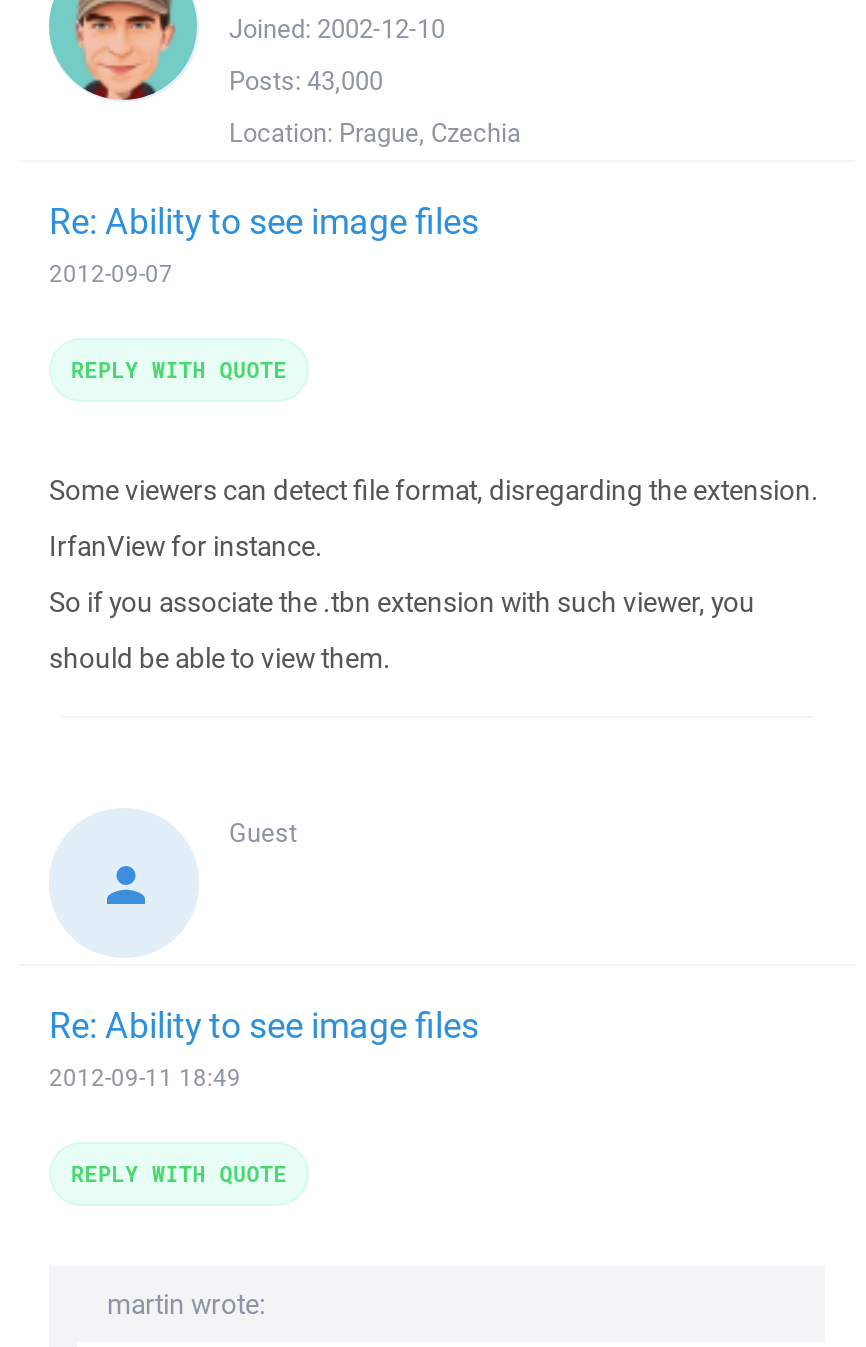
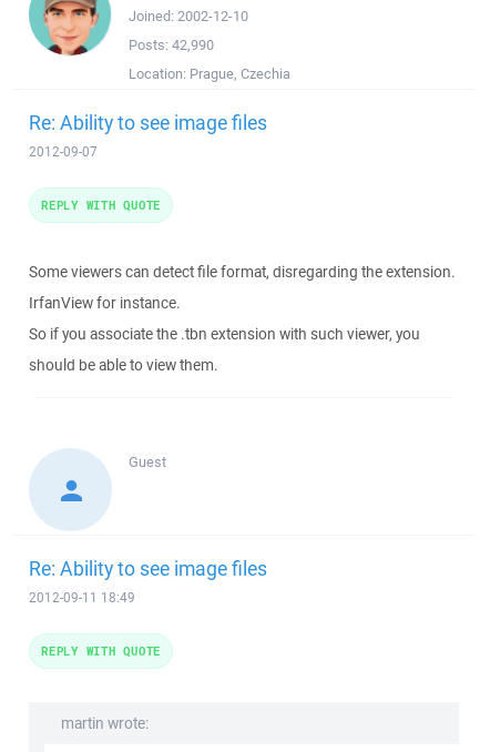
- Posts: 43,000
+ Posts: 42,990
